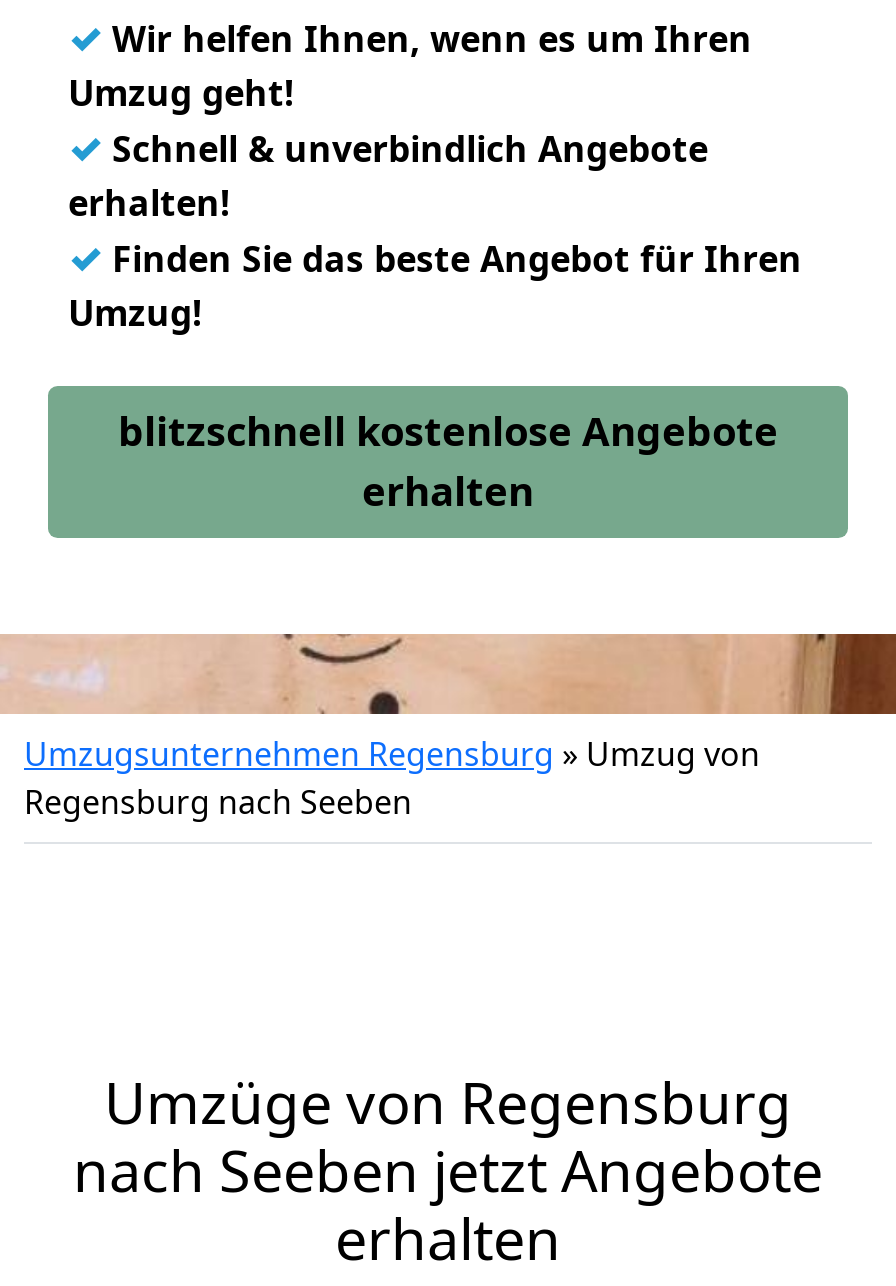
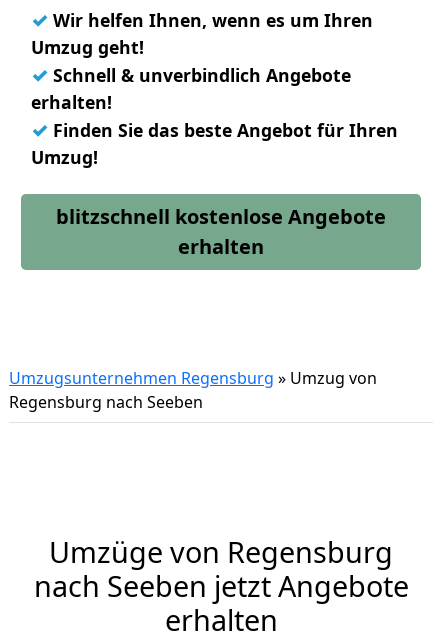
- [image]
